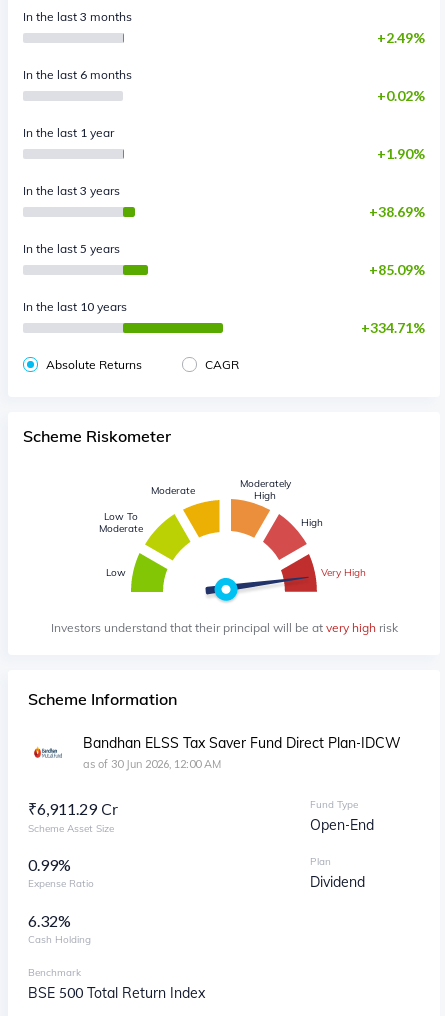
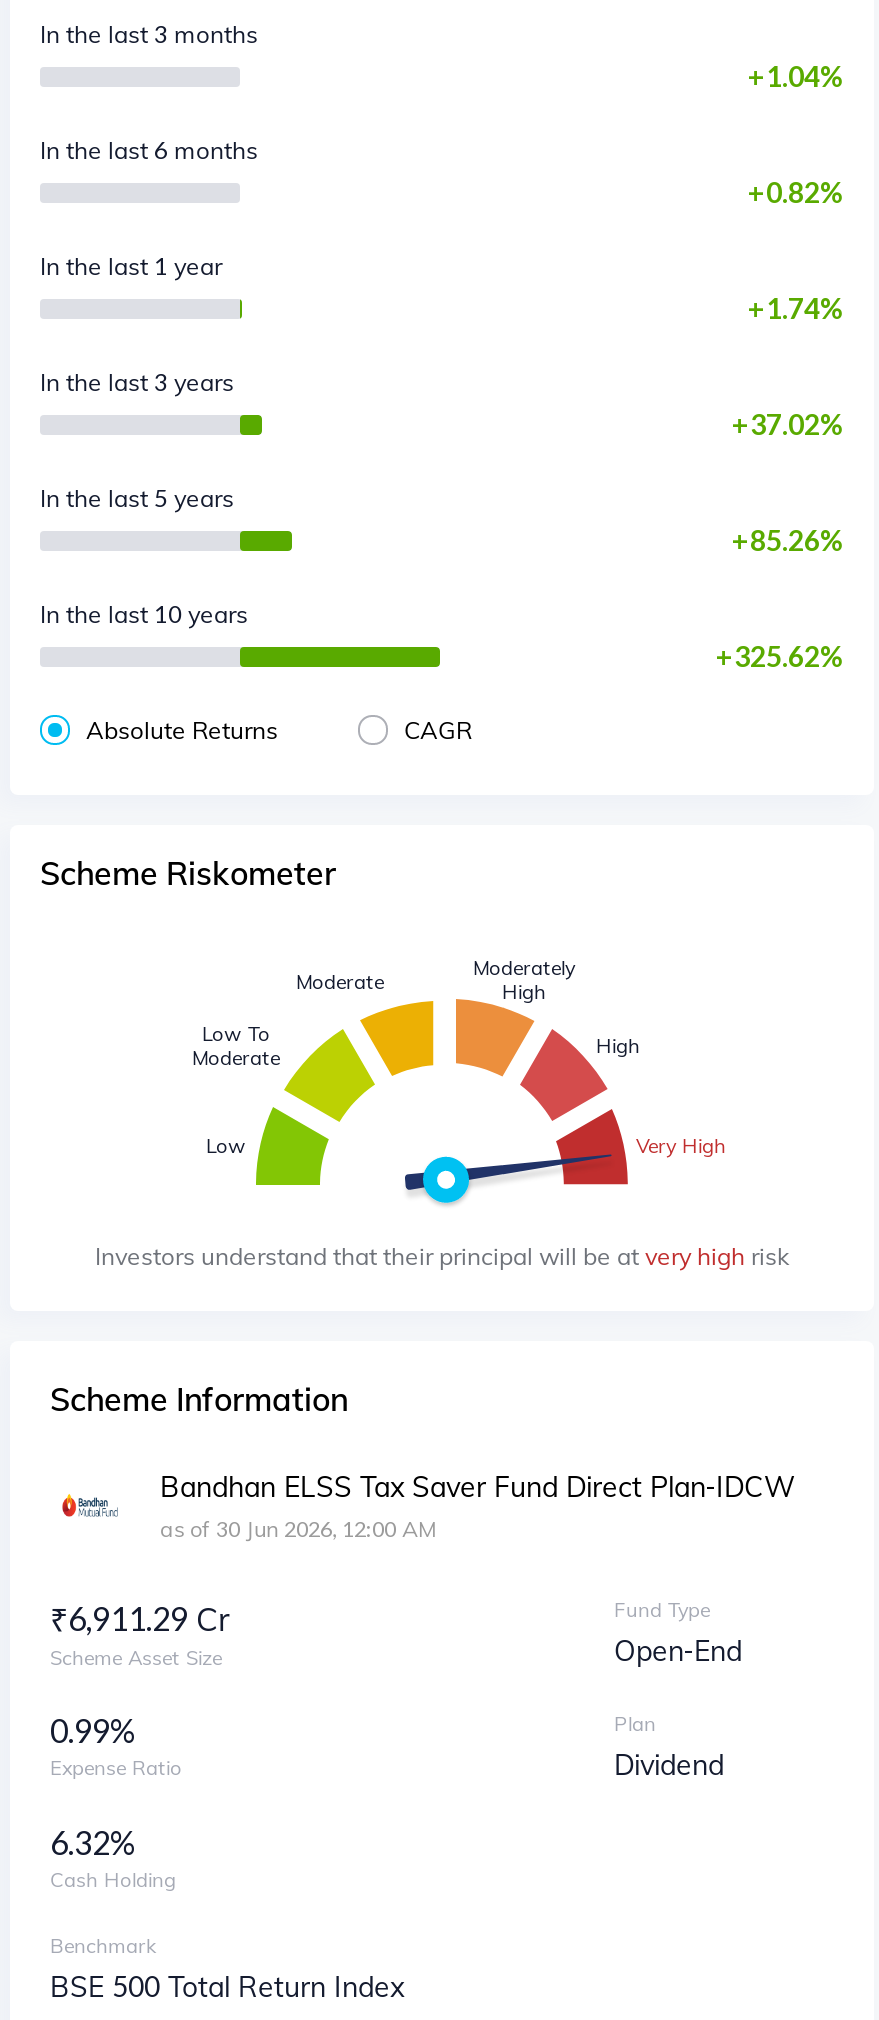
- 2.49%
+ 1.04%

- 0.02%
+ 0.82%

- 1.90%
+ 1.74%

- 38.69%
+ 37.02%

- 85.09%
+ 85.26%

- 334.71%
+ 325.62%
